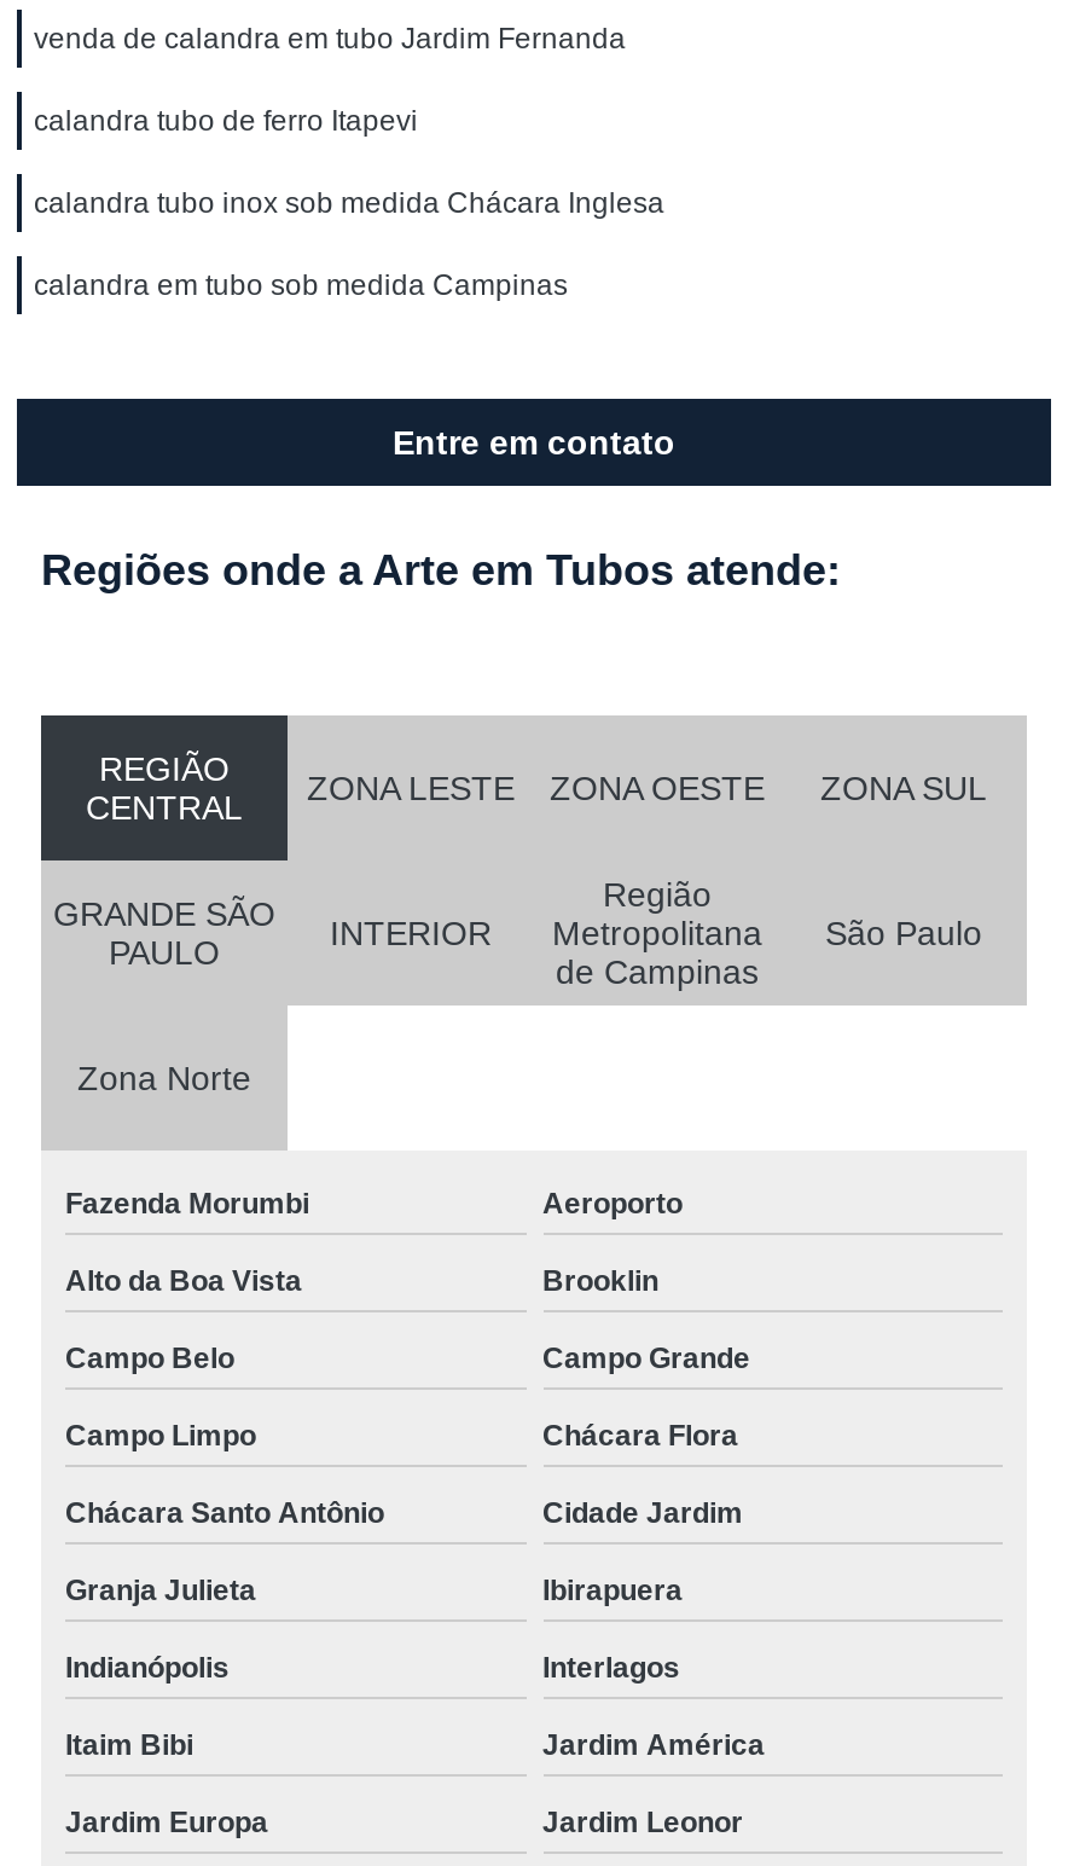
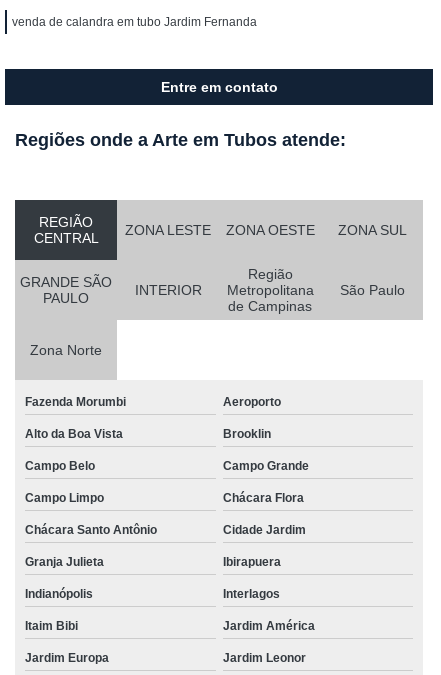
- calandra tubo de ferro Itapevi
- calandra tubo inox sob medida Chácara Inglesa
- calandra em tubo sob medida Campinas
